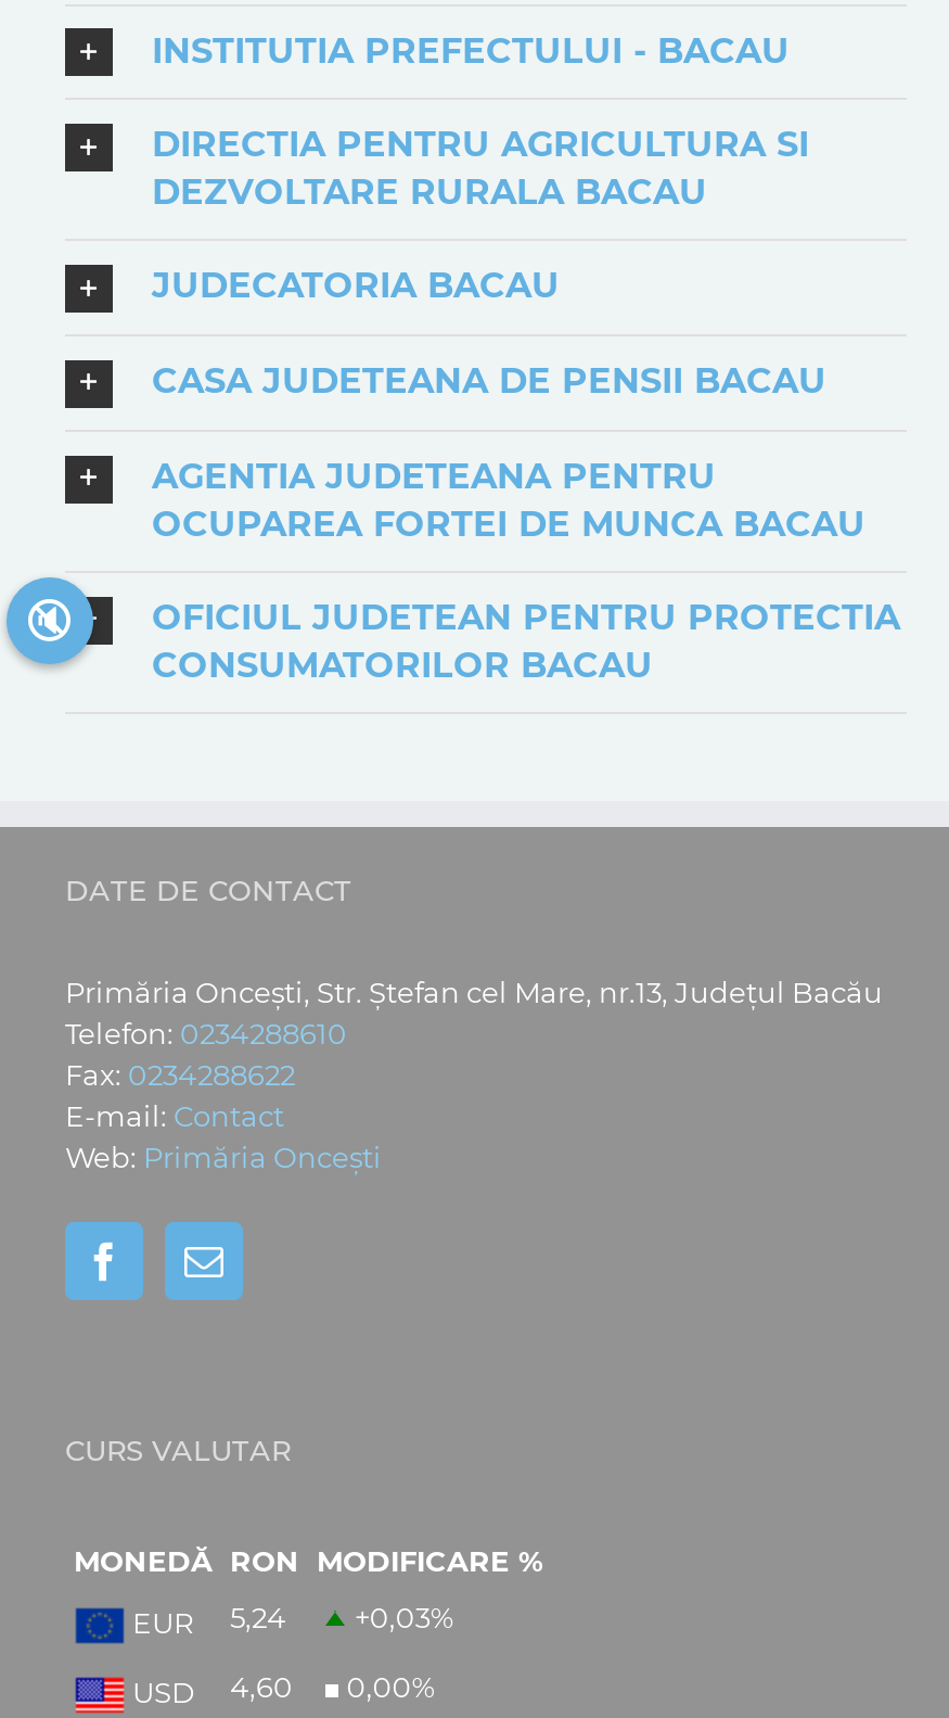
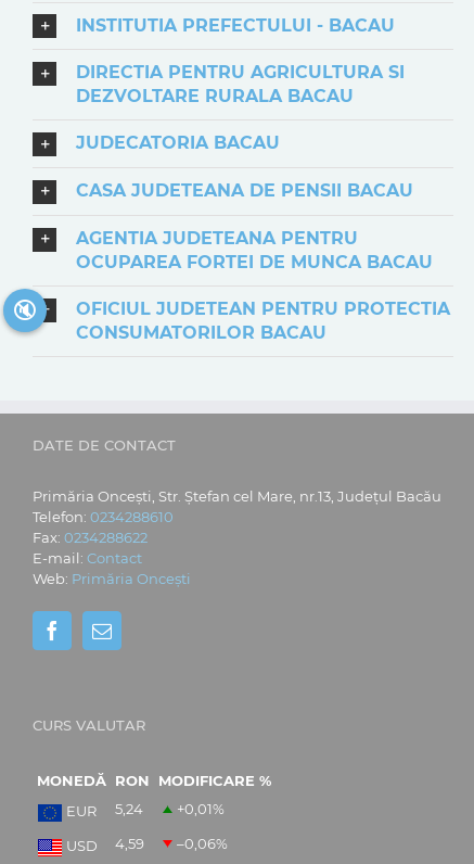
- EUR 5,24 +0,03%
+ EUR 5,24 +0,01%

- 4,60
+ 4,59

- 0,00%
+ –0,06%
